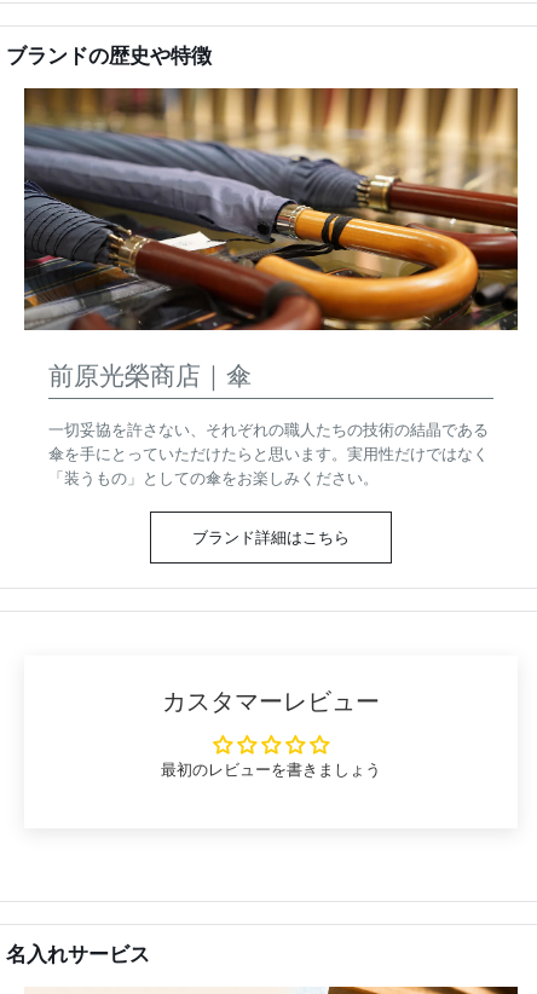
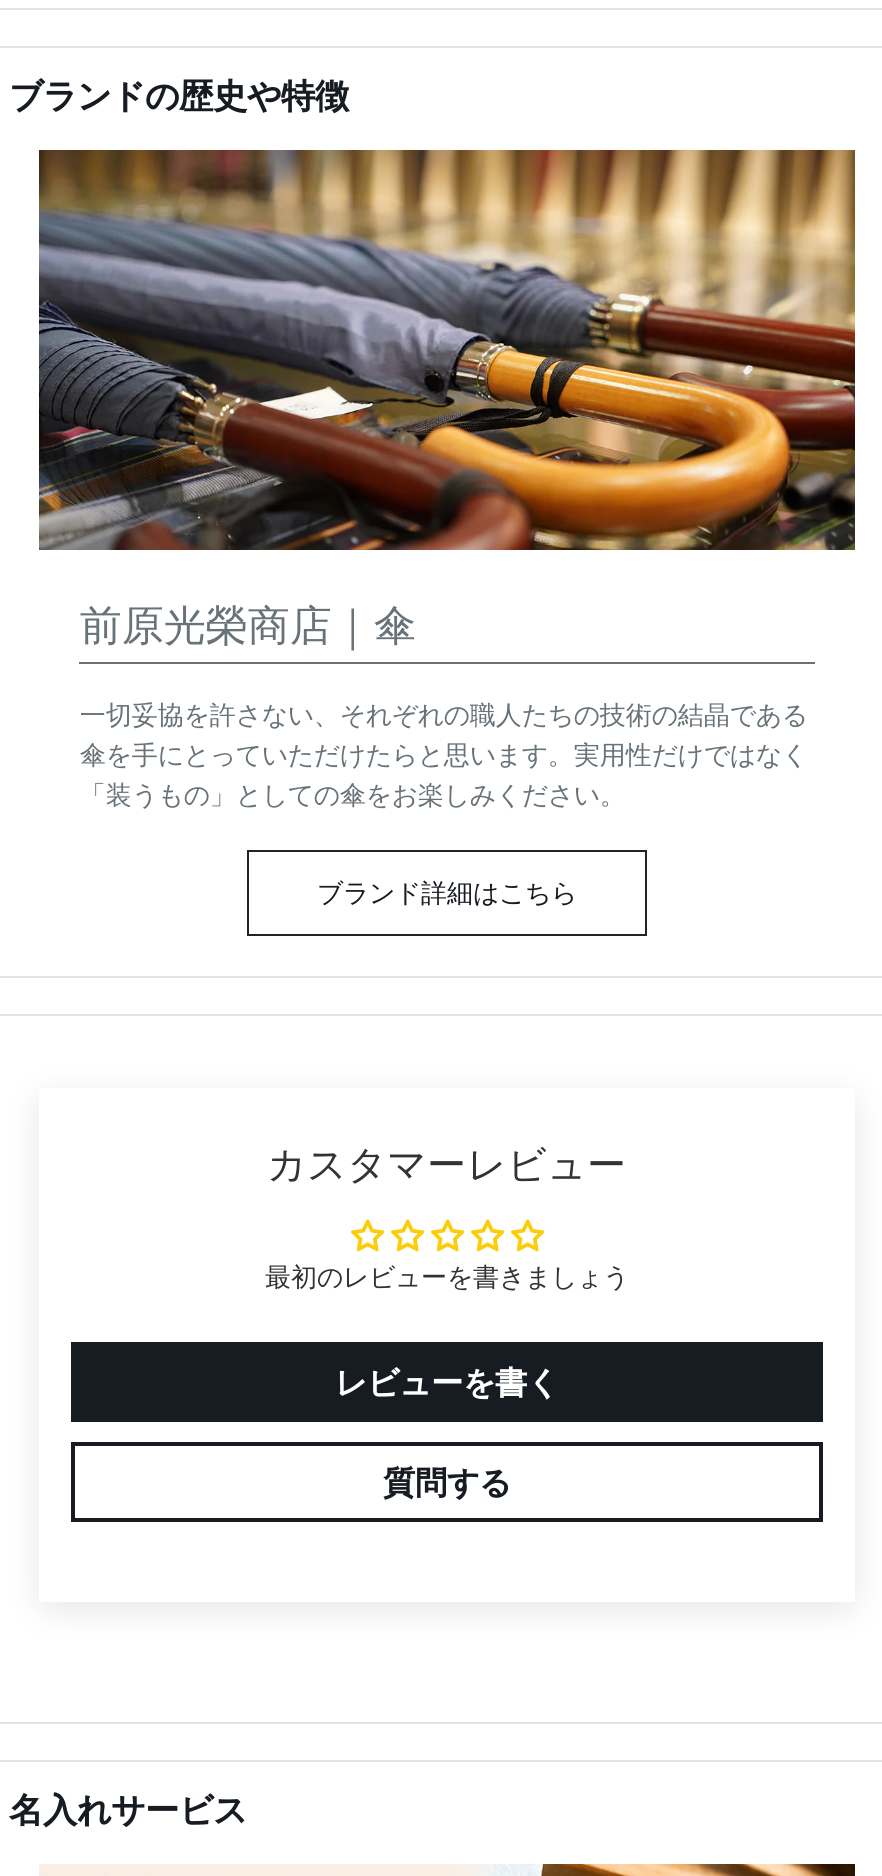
+ レビューを書く
+ 質問する
